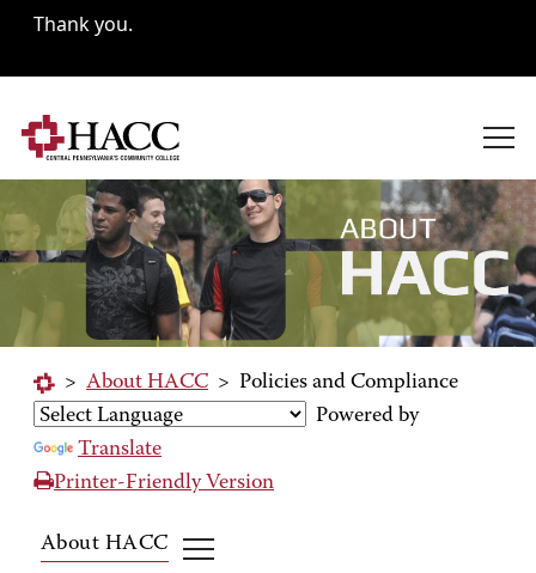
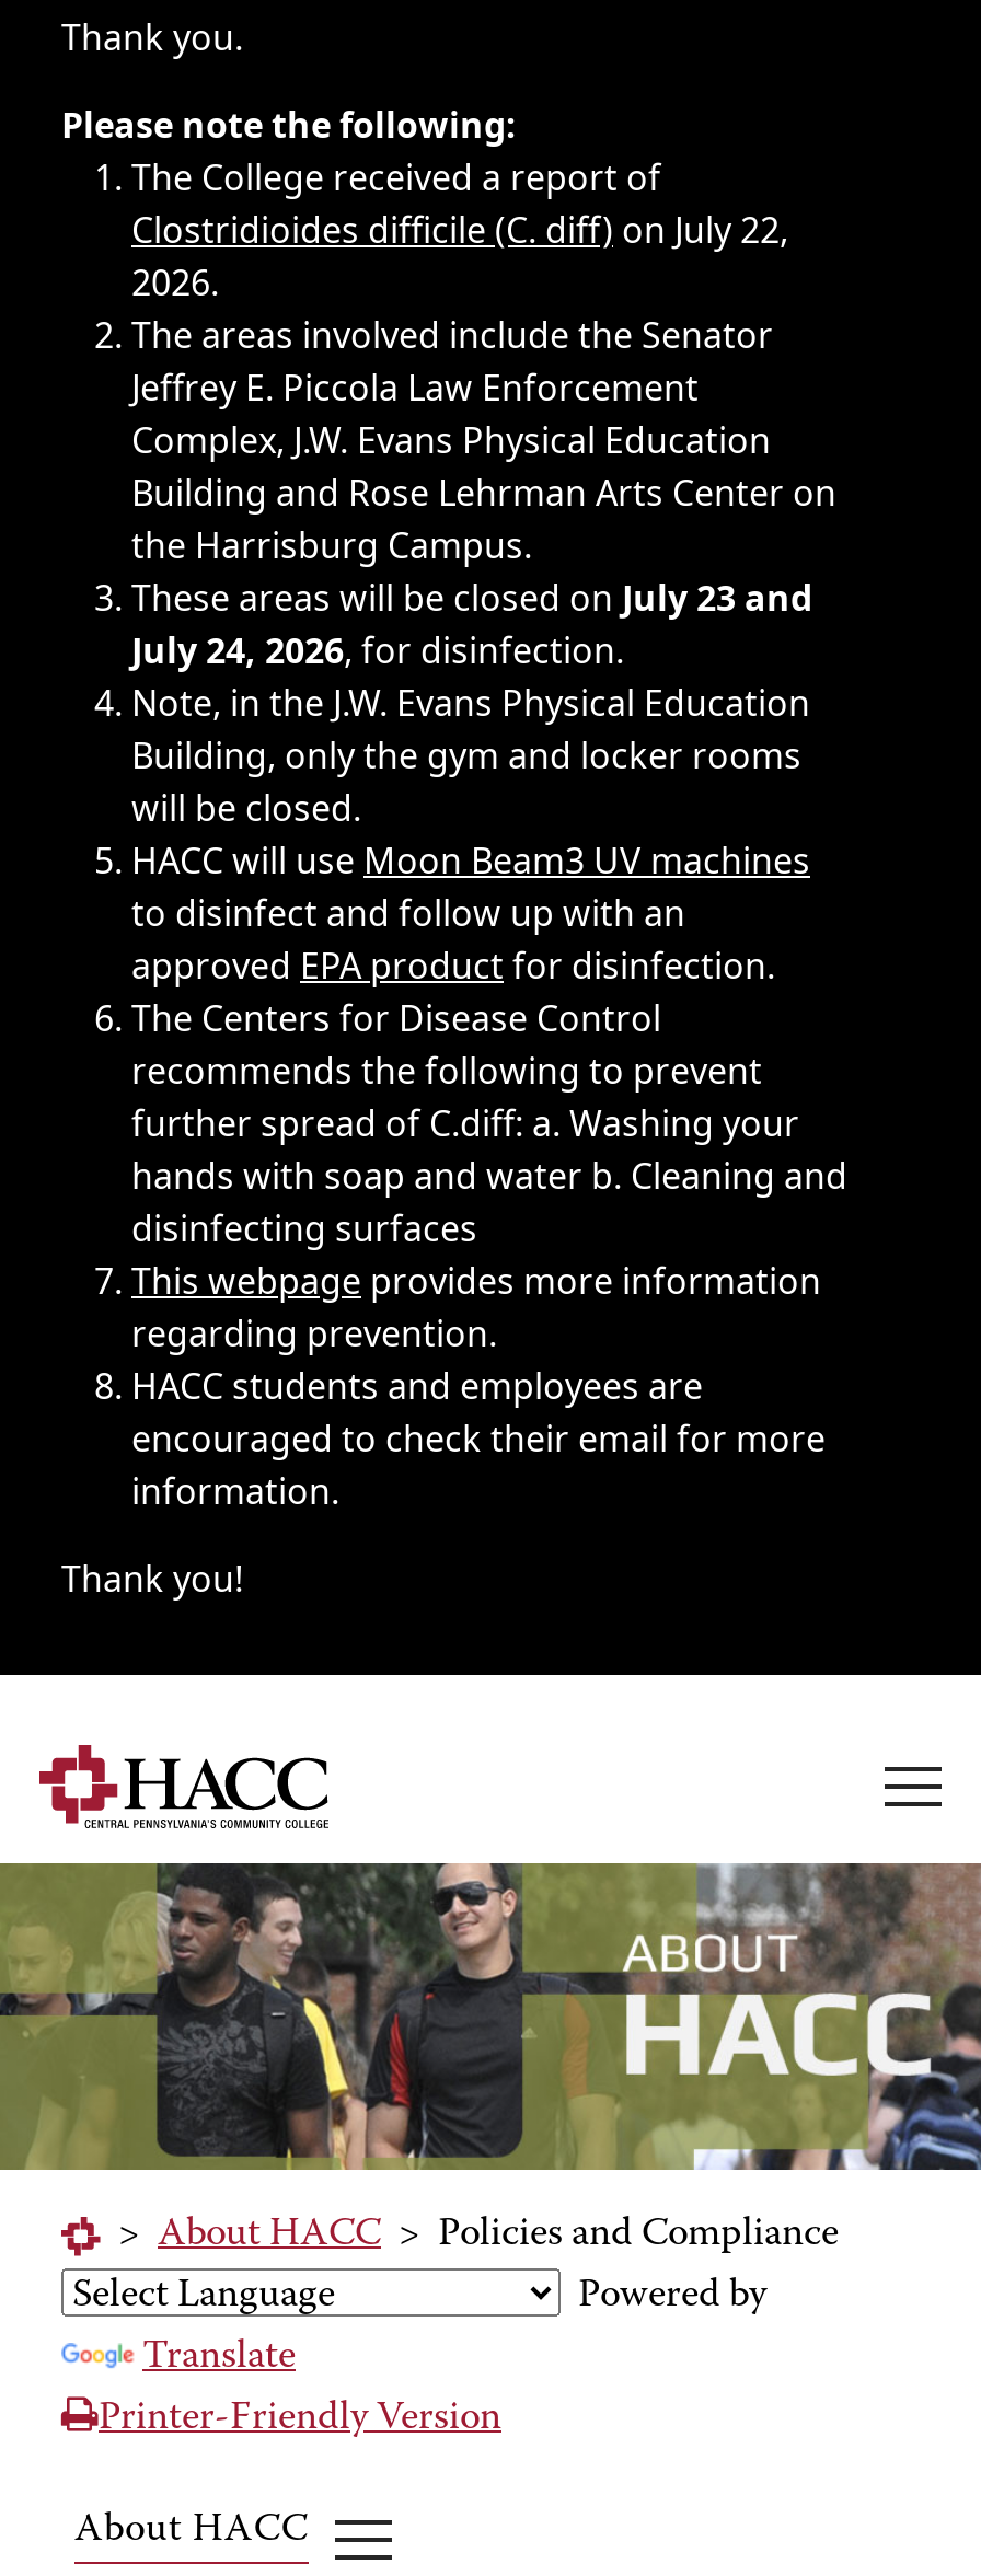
+ Please note the following:
+ The College received a report of
+ Clostridioides difficile (C. diff) on July 22,
+ 2026.
+ The areas involved include the Senator
+ Jeffrey E. Piccola Law Enforcement
+ Complex, J.W. Evans Physical Education
+ Building and Rose Lehrman Arts Center on
+ the Harrisburg Campus.
+ These areas will be closed on July 23 and
+ July 24, 2026, for disinfection.
+ Note, in the J.W. Evans Physical Education
+ Building, only the gym and locker rooms
+ will be closed.
+ HACC will use Moon Beam3 UV machines
+ to disinfect and follow up with an
+ approved EPA product for disinfection.
+ The Centers for Disease Control
+ recommends the following to prevent
+ further spread of C.diff: a. Washing your
+ hands with soap and water b. Cleaning and
+ disinfecting surfaces
+ This webpage provides more information
+ regarding prevention.
+ HACC students and employees are
+ encouraged to check their email for more
+ information.
+ Thank you!
